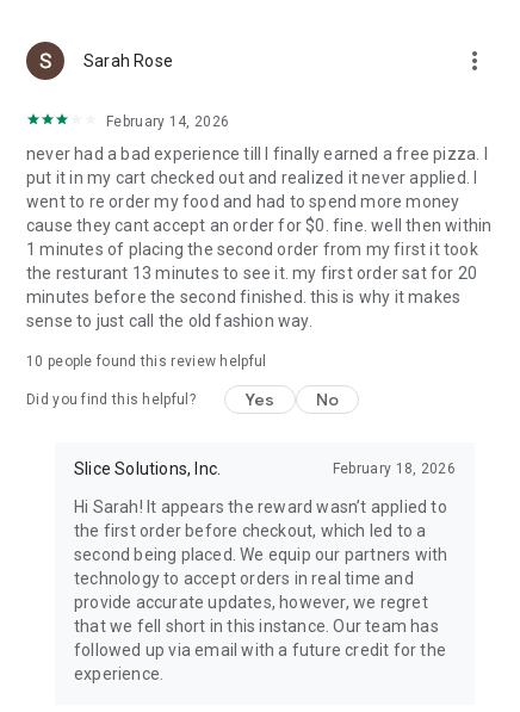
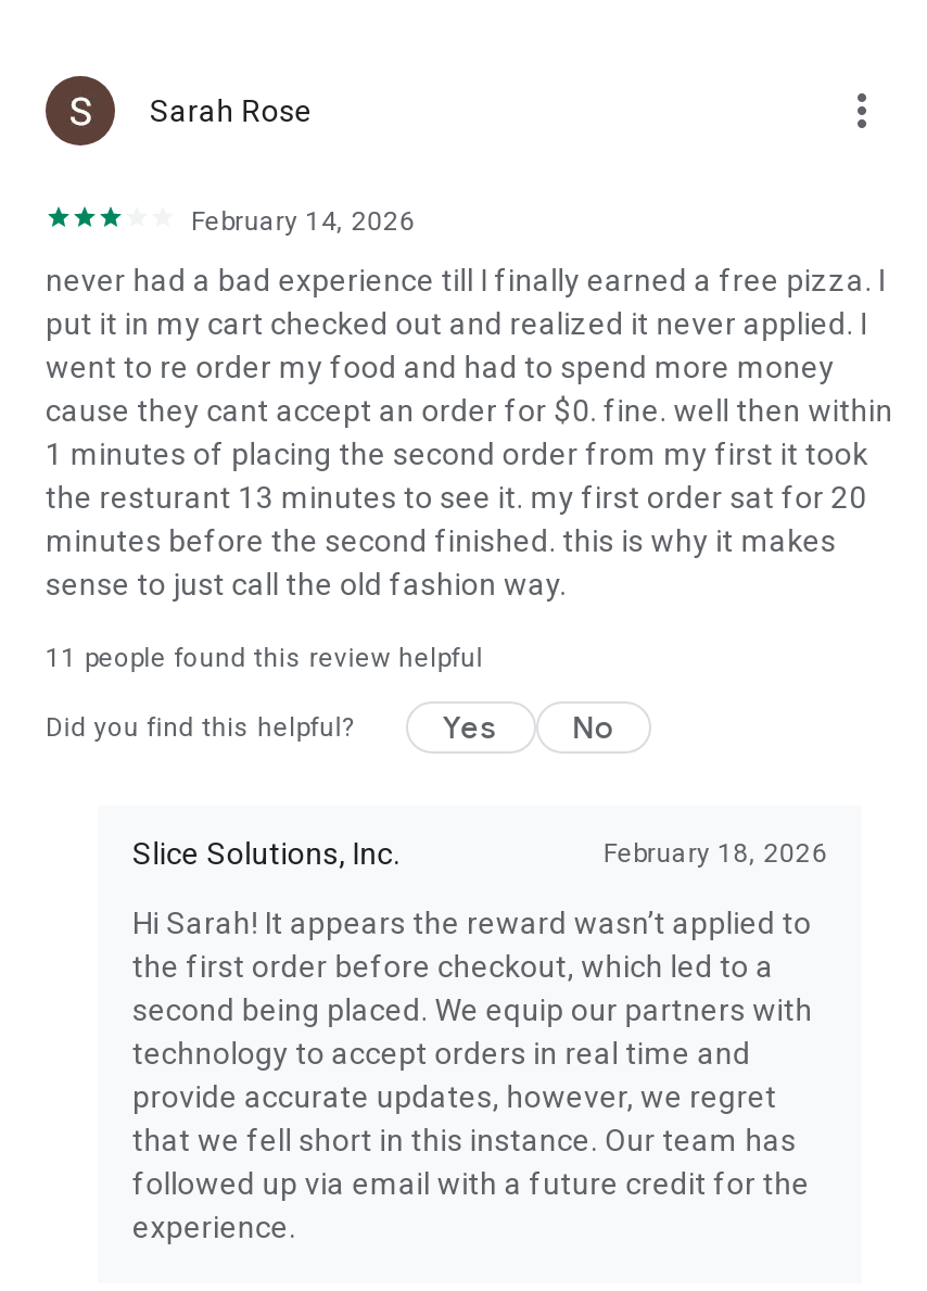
- 10 people found this review helpful
+ 11 people found this review helpful
